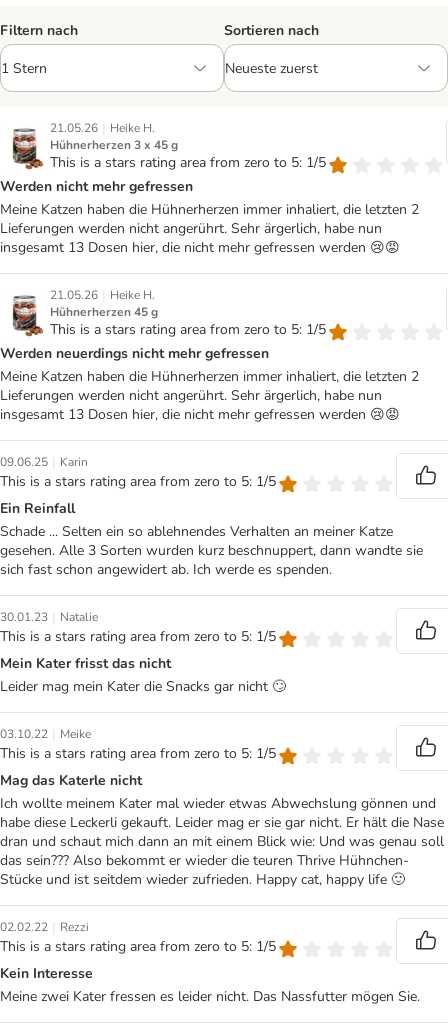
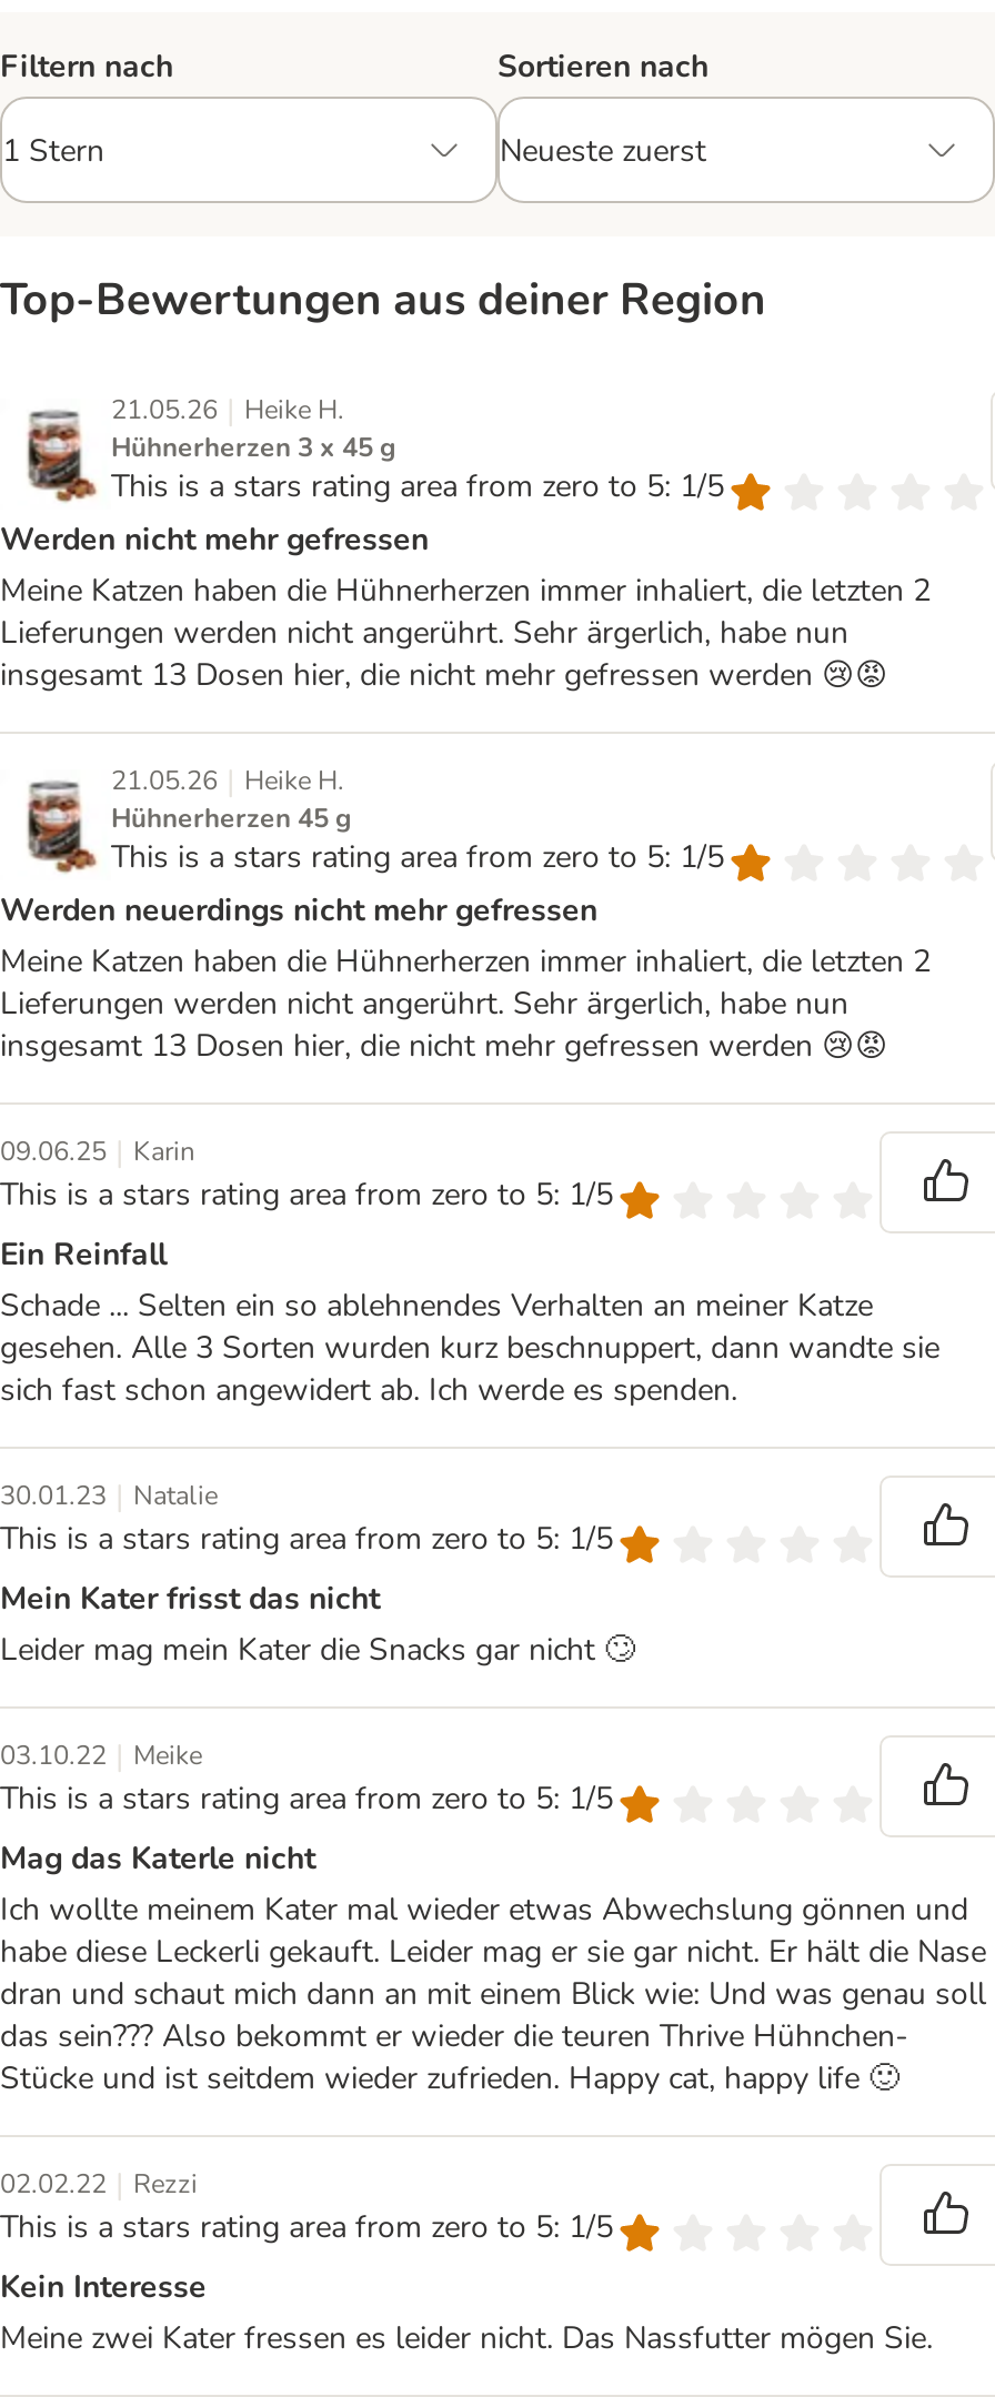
+ Top‑Bewertungen aus deiner Region
